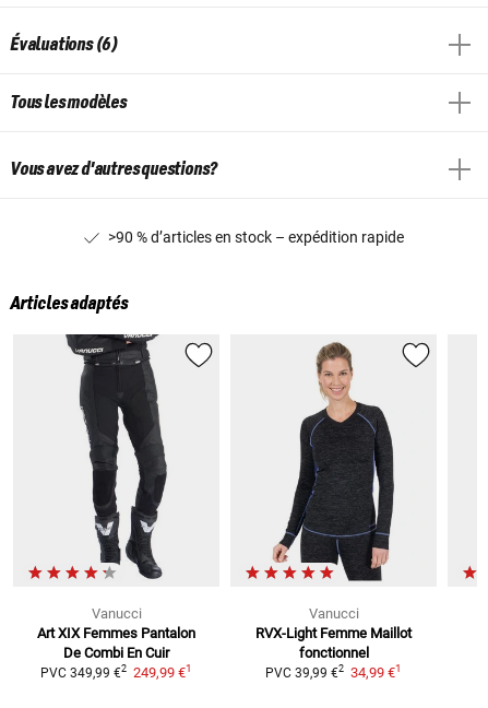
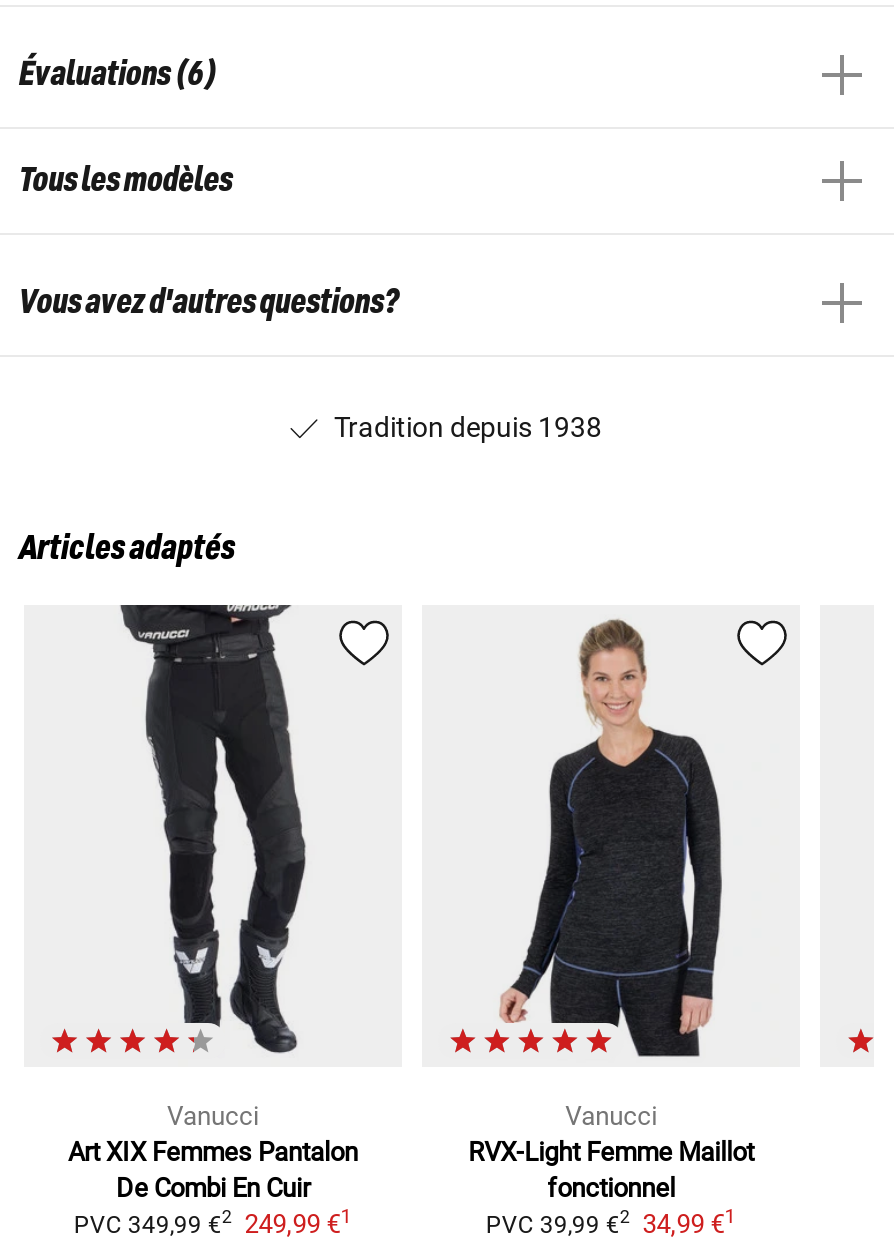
- >90 % d’articles en stock – expédition rapide
+ Tradition depuis 1938
